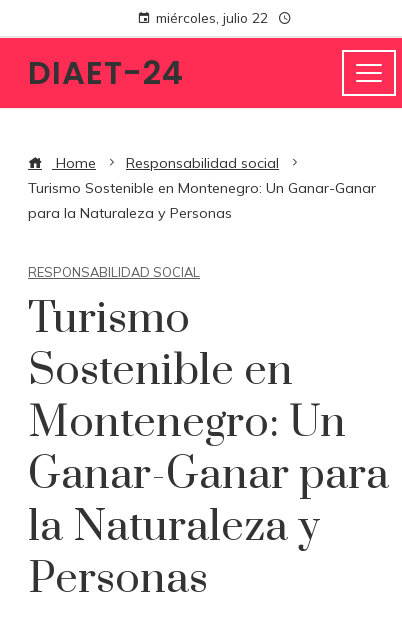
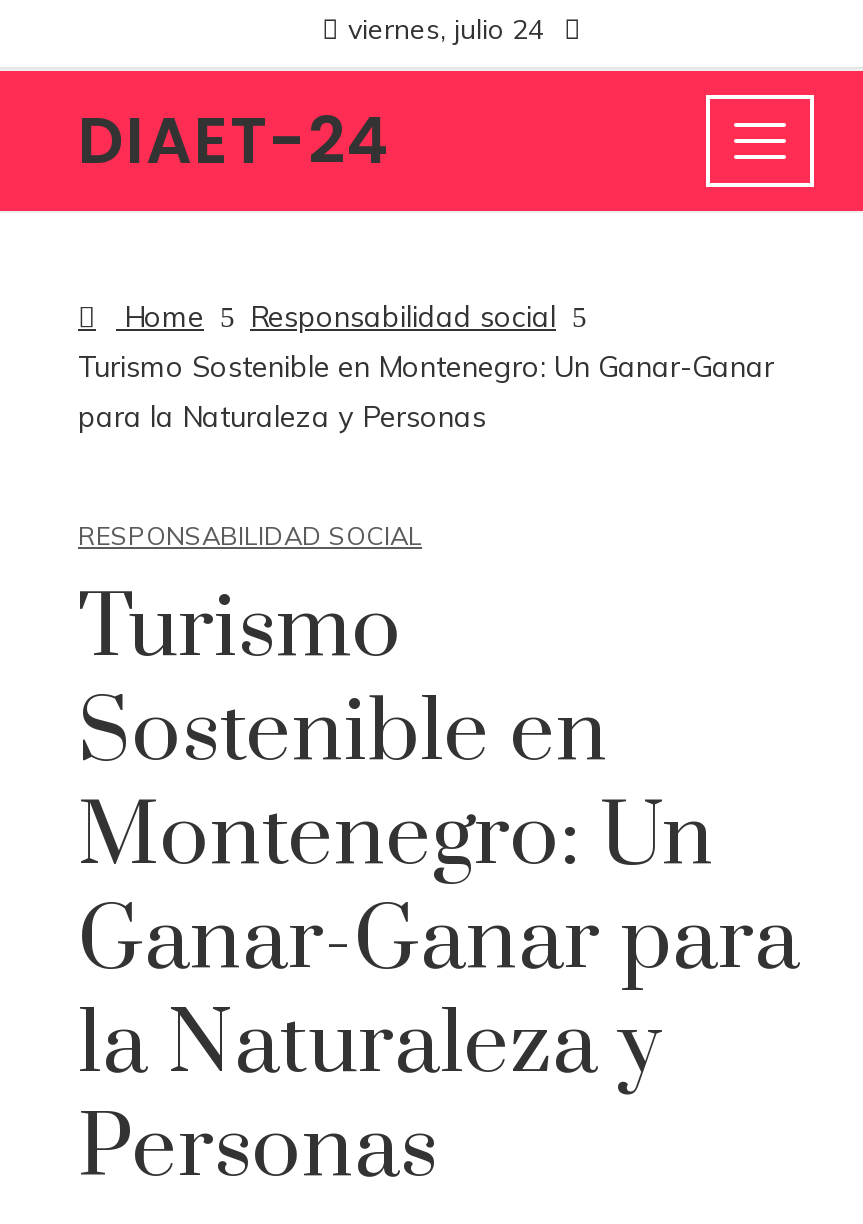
- miércoles, julio 22
+ viernes, julio 24
